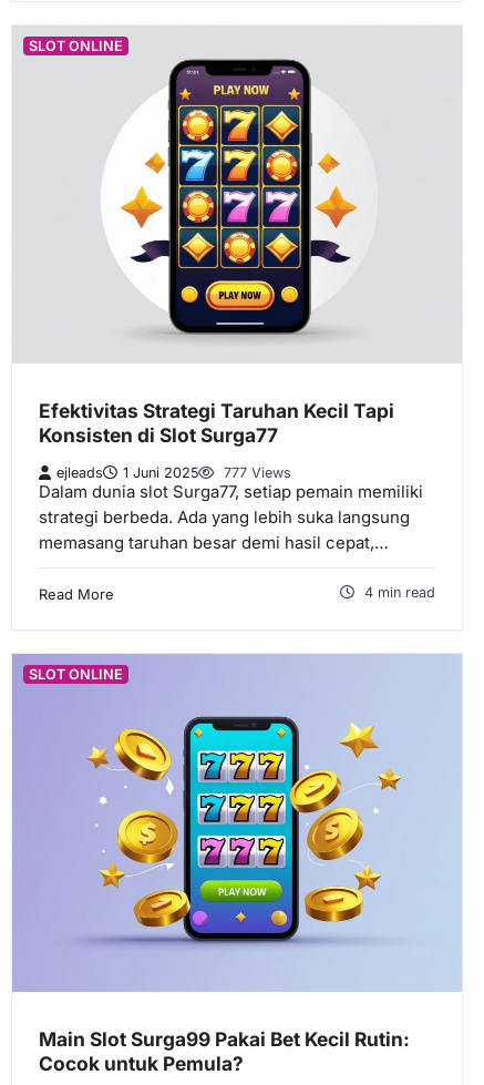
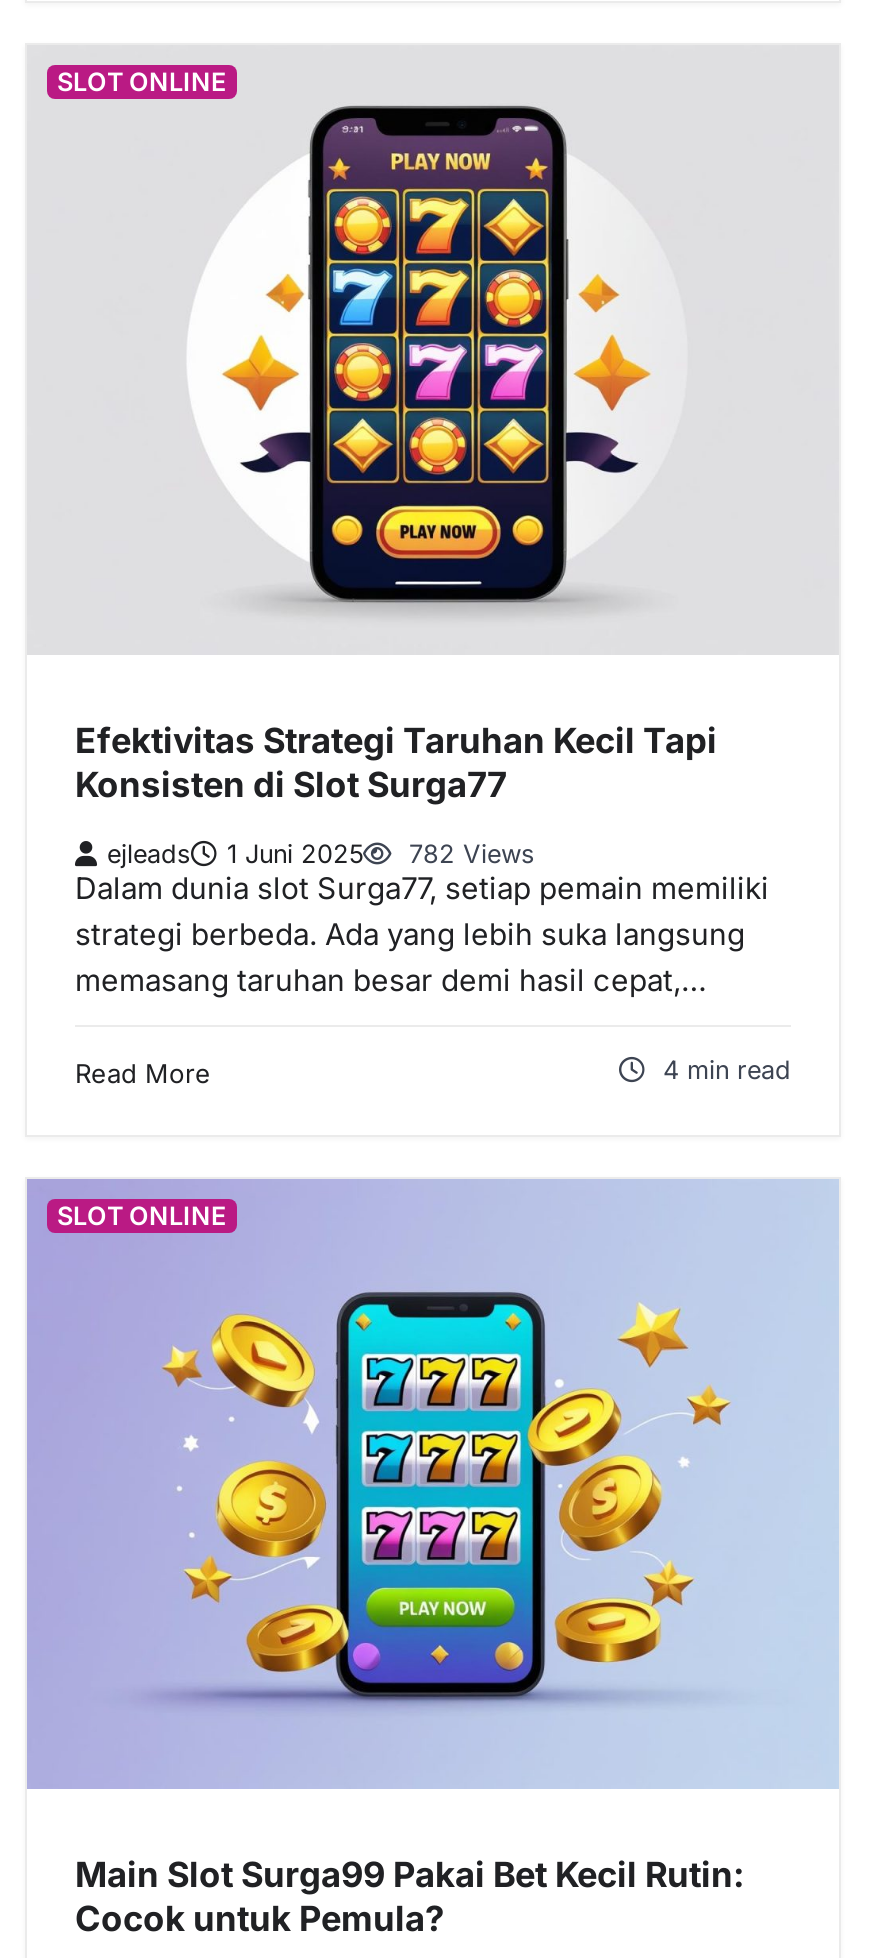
- ejleads 1 Juni 2025 777 Views
+ ejleads 1 Juni 2025 782 Views
